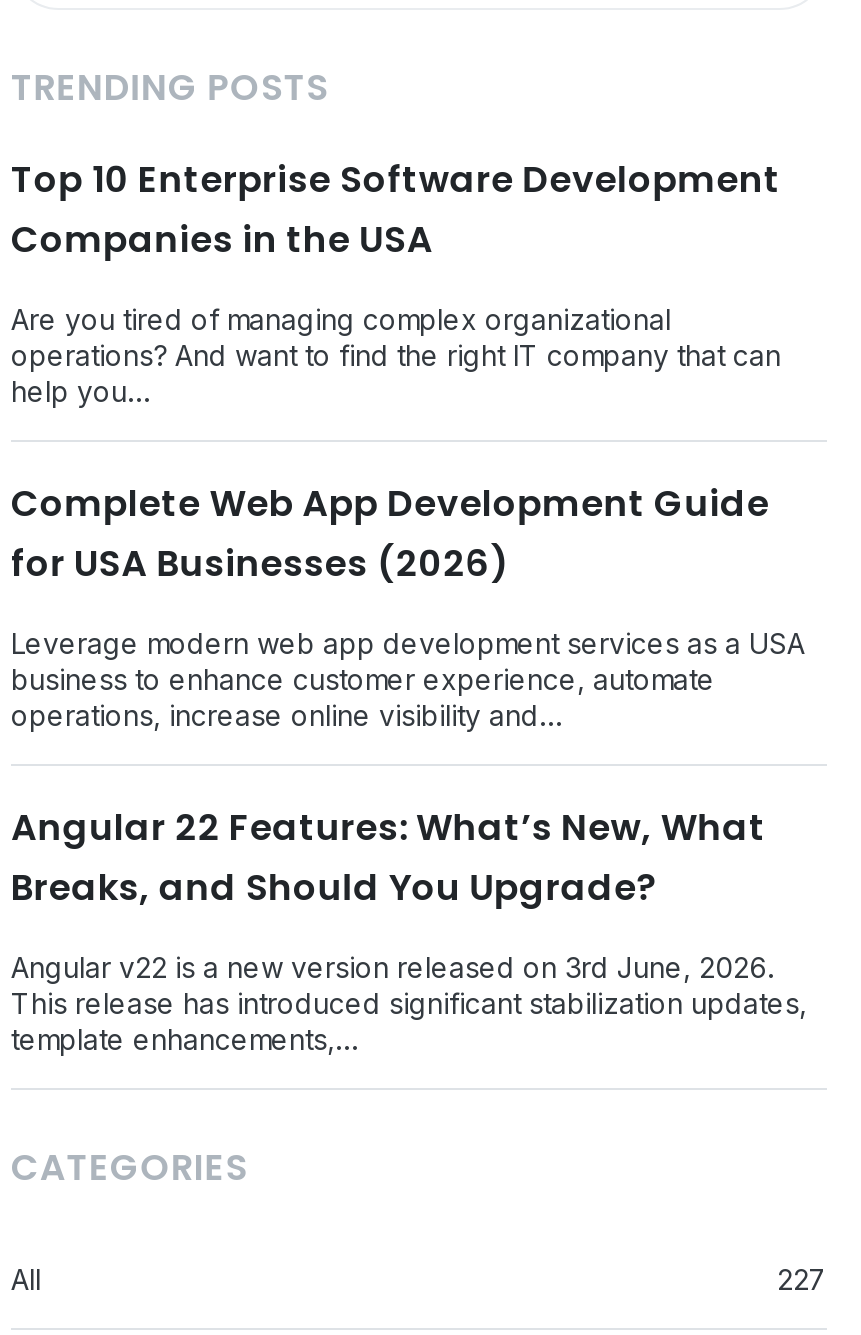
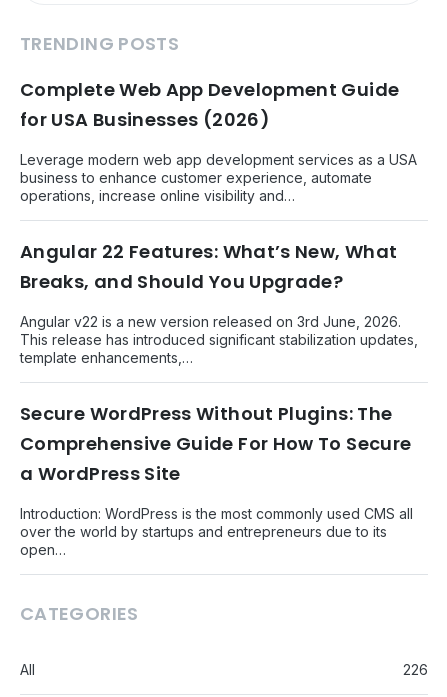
- Top 10 Enterprise Software Development
- Companies in the USA
- Are you tired of managing complex organizational
- operations? And want to find the right IT company that can
- help you…

moved up: Complete Web App Development Guide | for USA Businesses (2026) | Leverage modern web app development services as a USA | ... | This release has introduced significant stabilization updates, | template enhancements,…

+ Secure WordPress Without Plugins: The
+ Comprehensive Guide For How To Secure
+ a WordPress Site
+ Introduction: WordPress is the most commonly used CMS all
+ over the world by startups and entrepreneurs due to its
+ open…

- 227
+ 226
